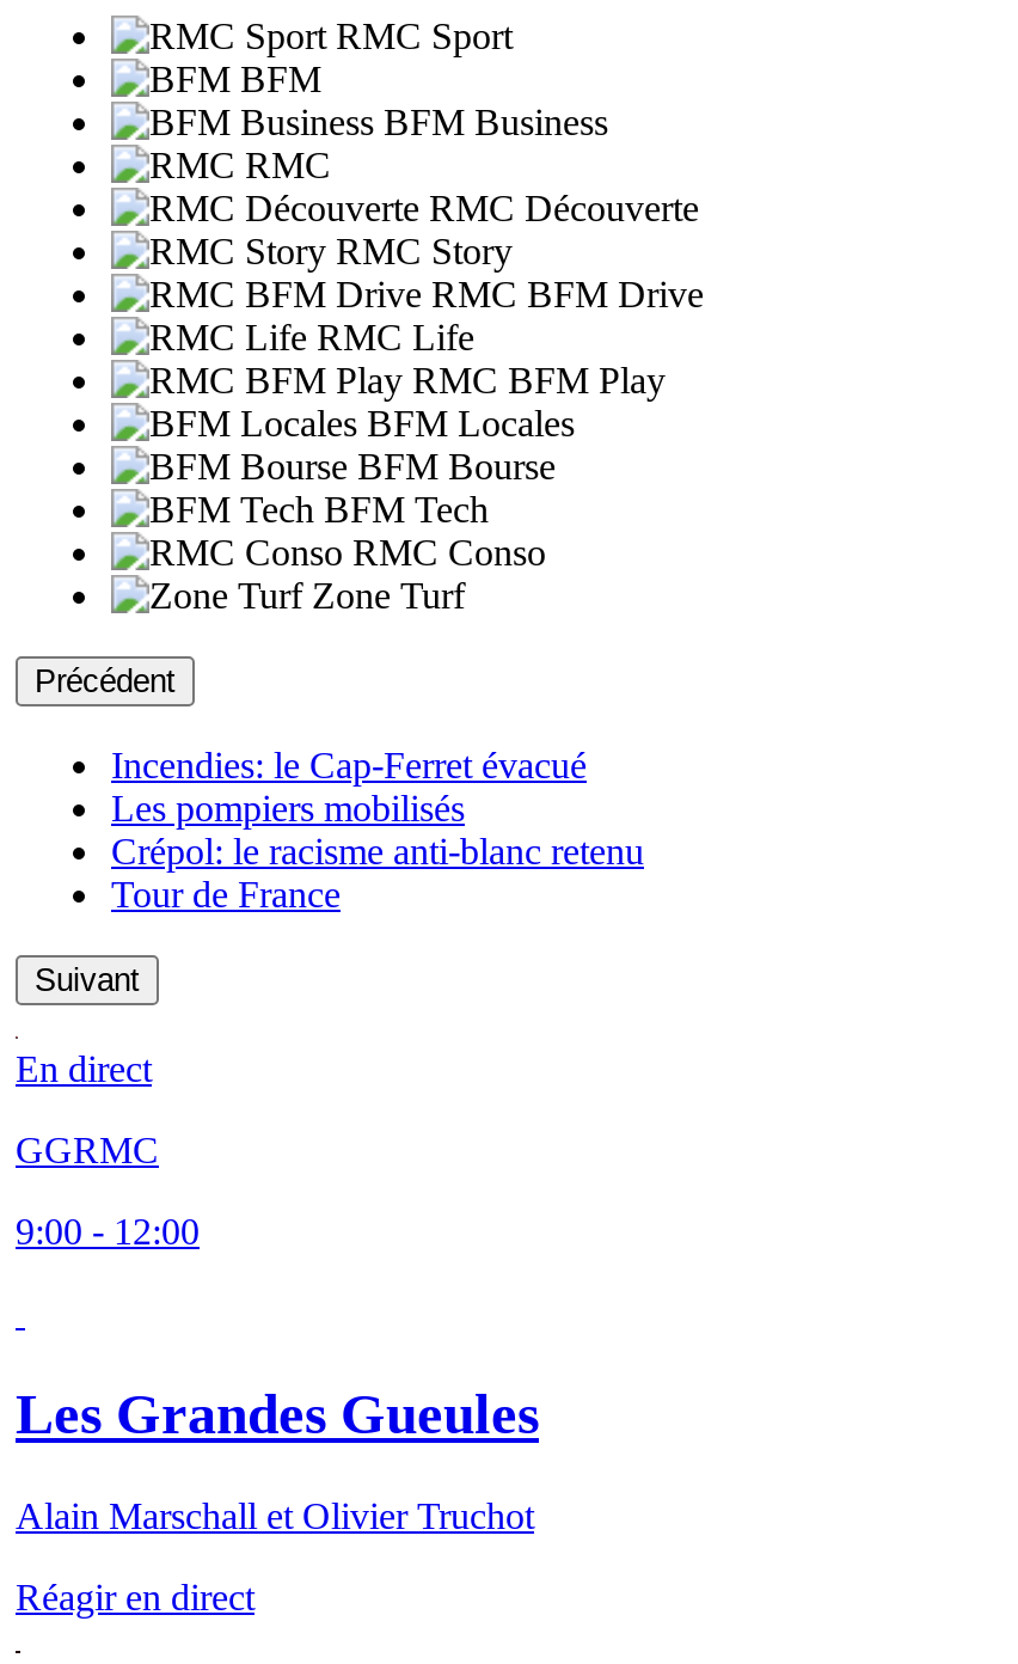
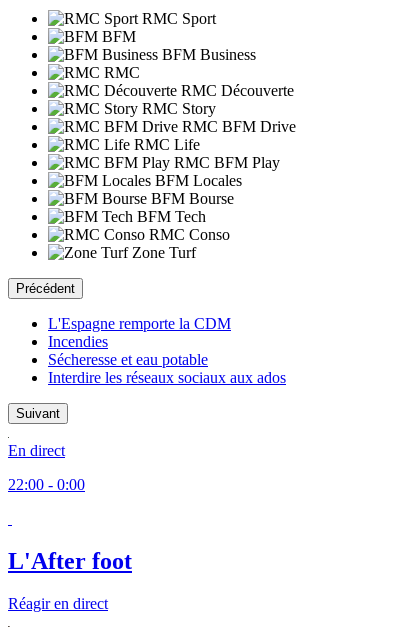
- Incendies: le Cap-Ferret évacué
- Les pompiers mobilisés
- Crépol: le racisme anti-blanc retenu
- Tour de France
+ L'Espagne remporte la CDM
+ Incendies
+ Sécheresse et eau potable
+ Interdire les réseaux sociaux aux ados

- GGRMC
- 9:00 - 12:00
- Les Grandes Gueules
- Alain Marschall et Olivier Truchot
+ 22:00 - 0:00
+ L'After foot
